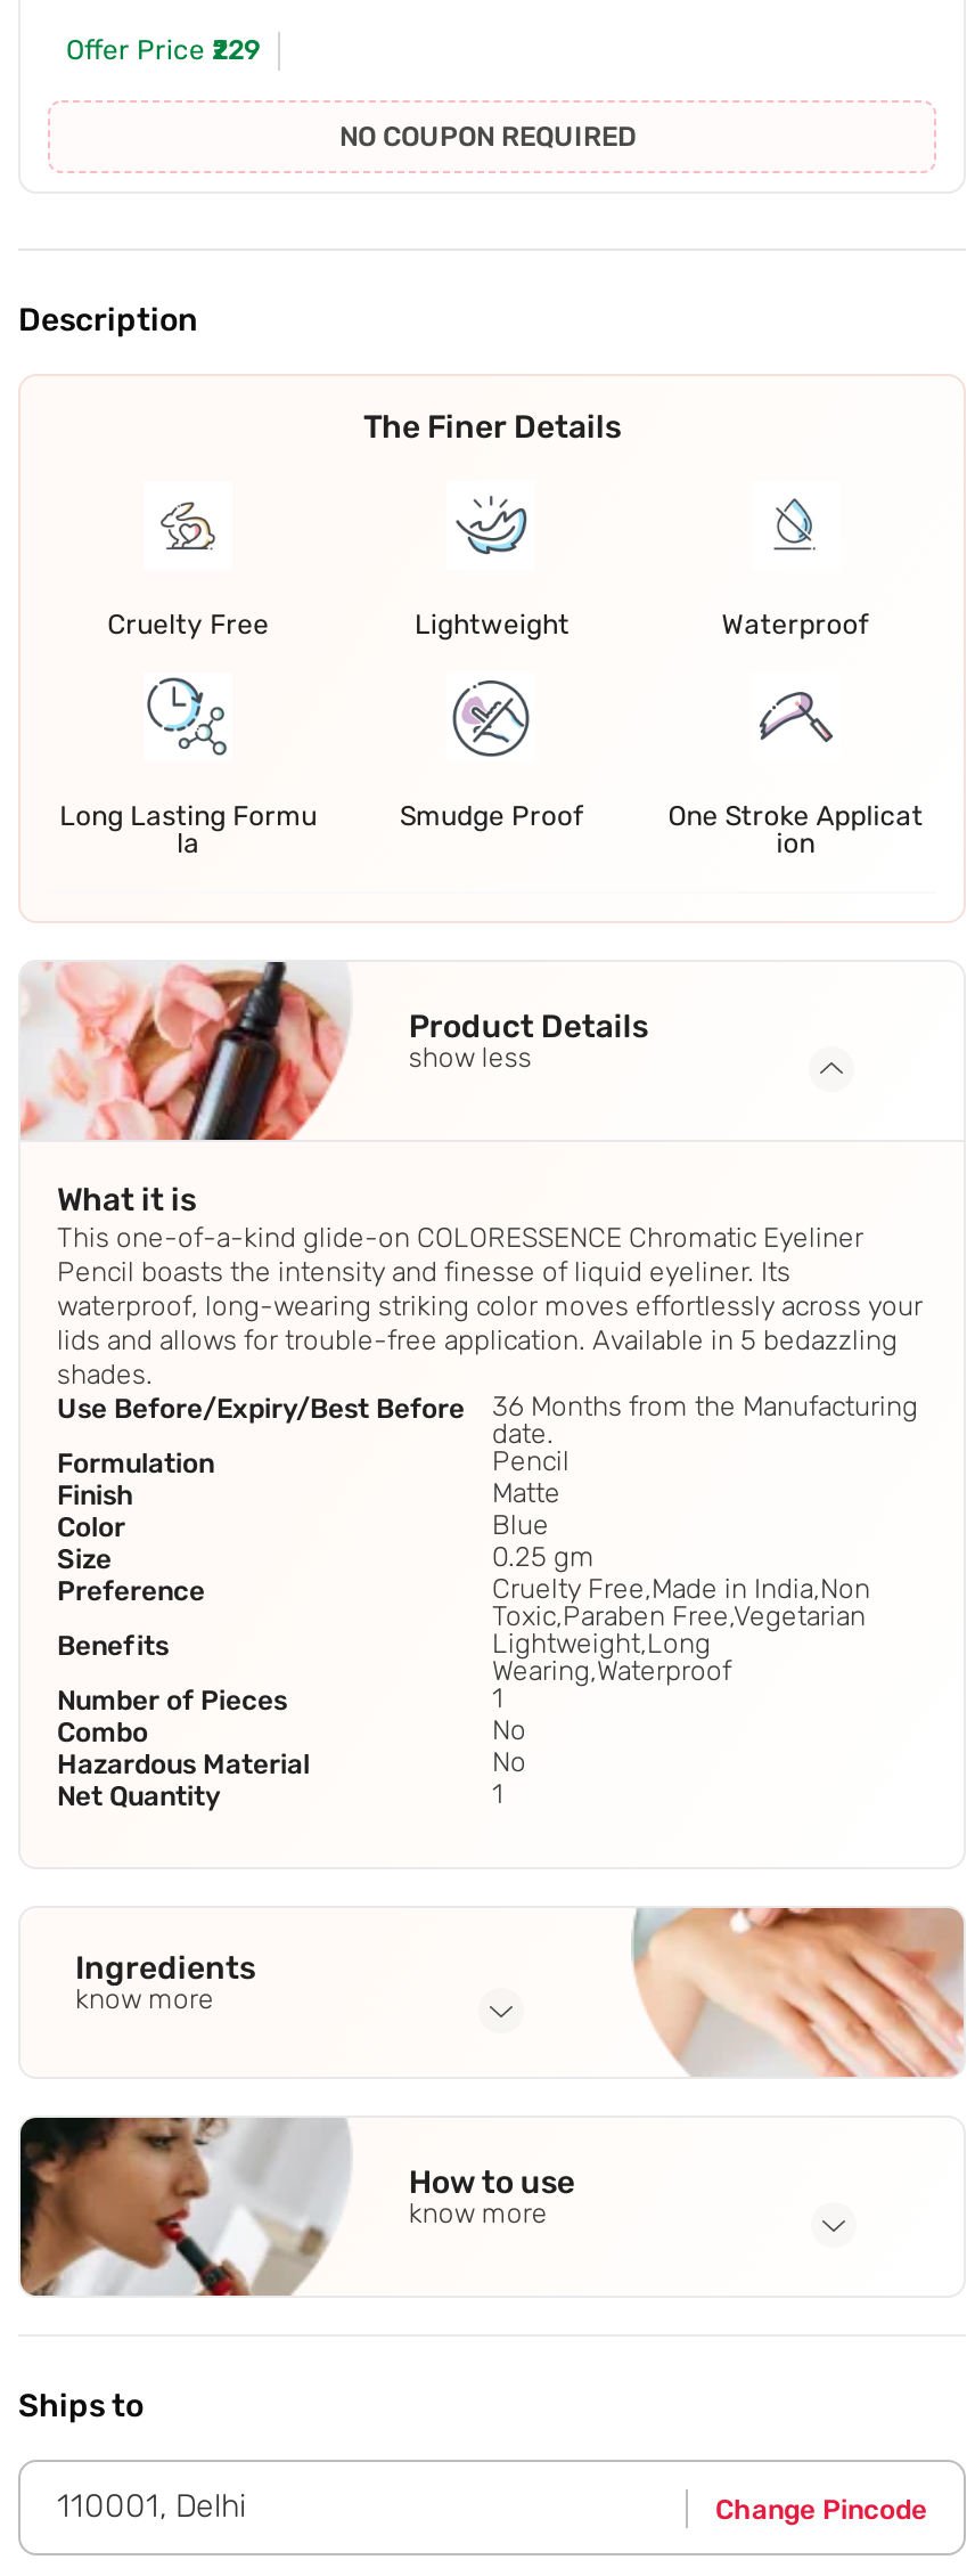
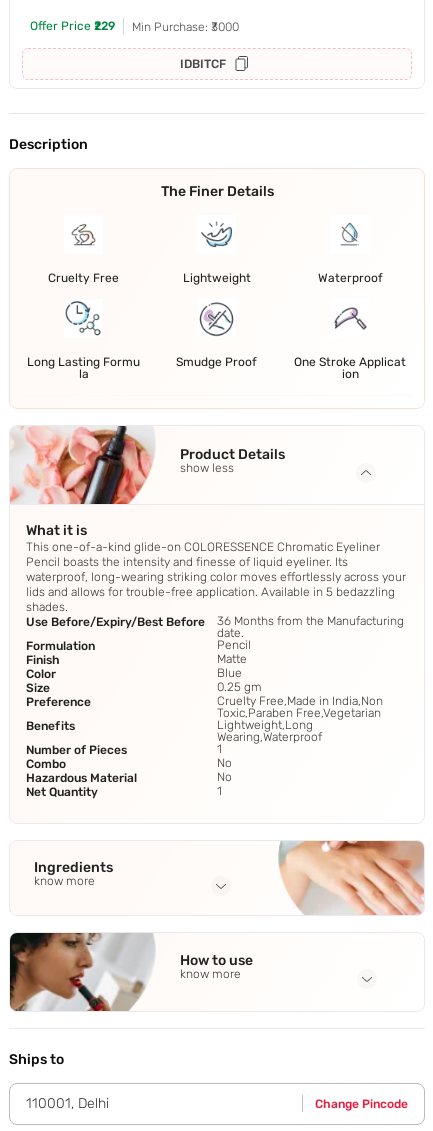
- NO COUPON REQUIRED
+ Min Purchase: ₹3000
+ IDBITCF
